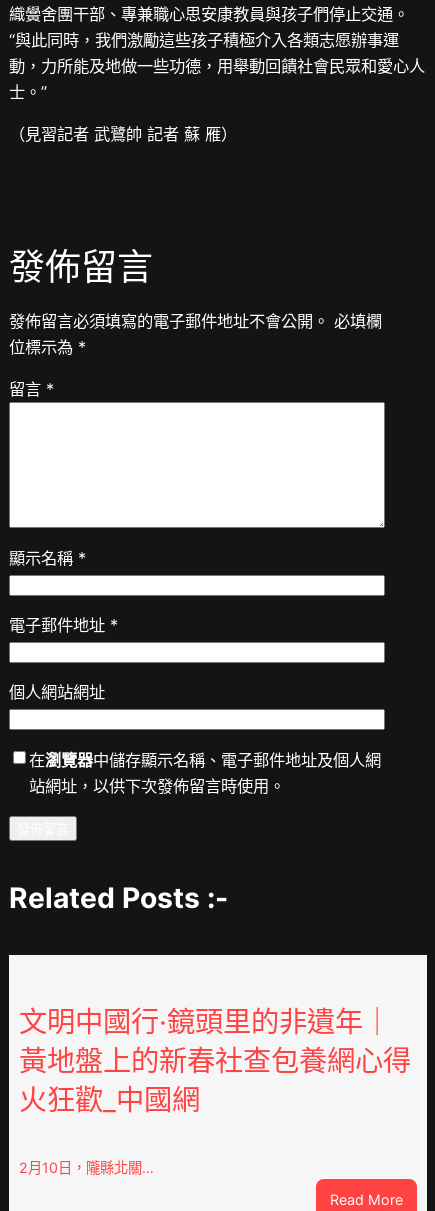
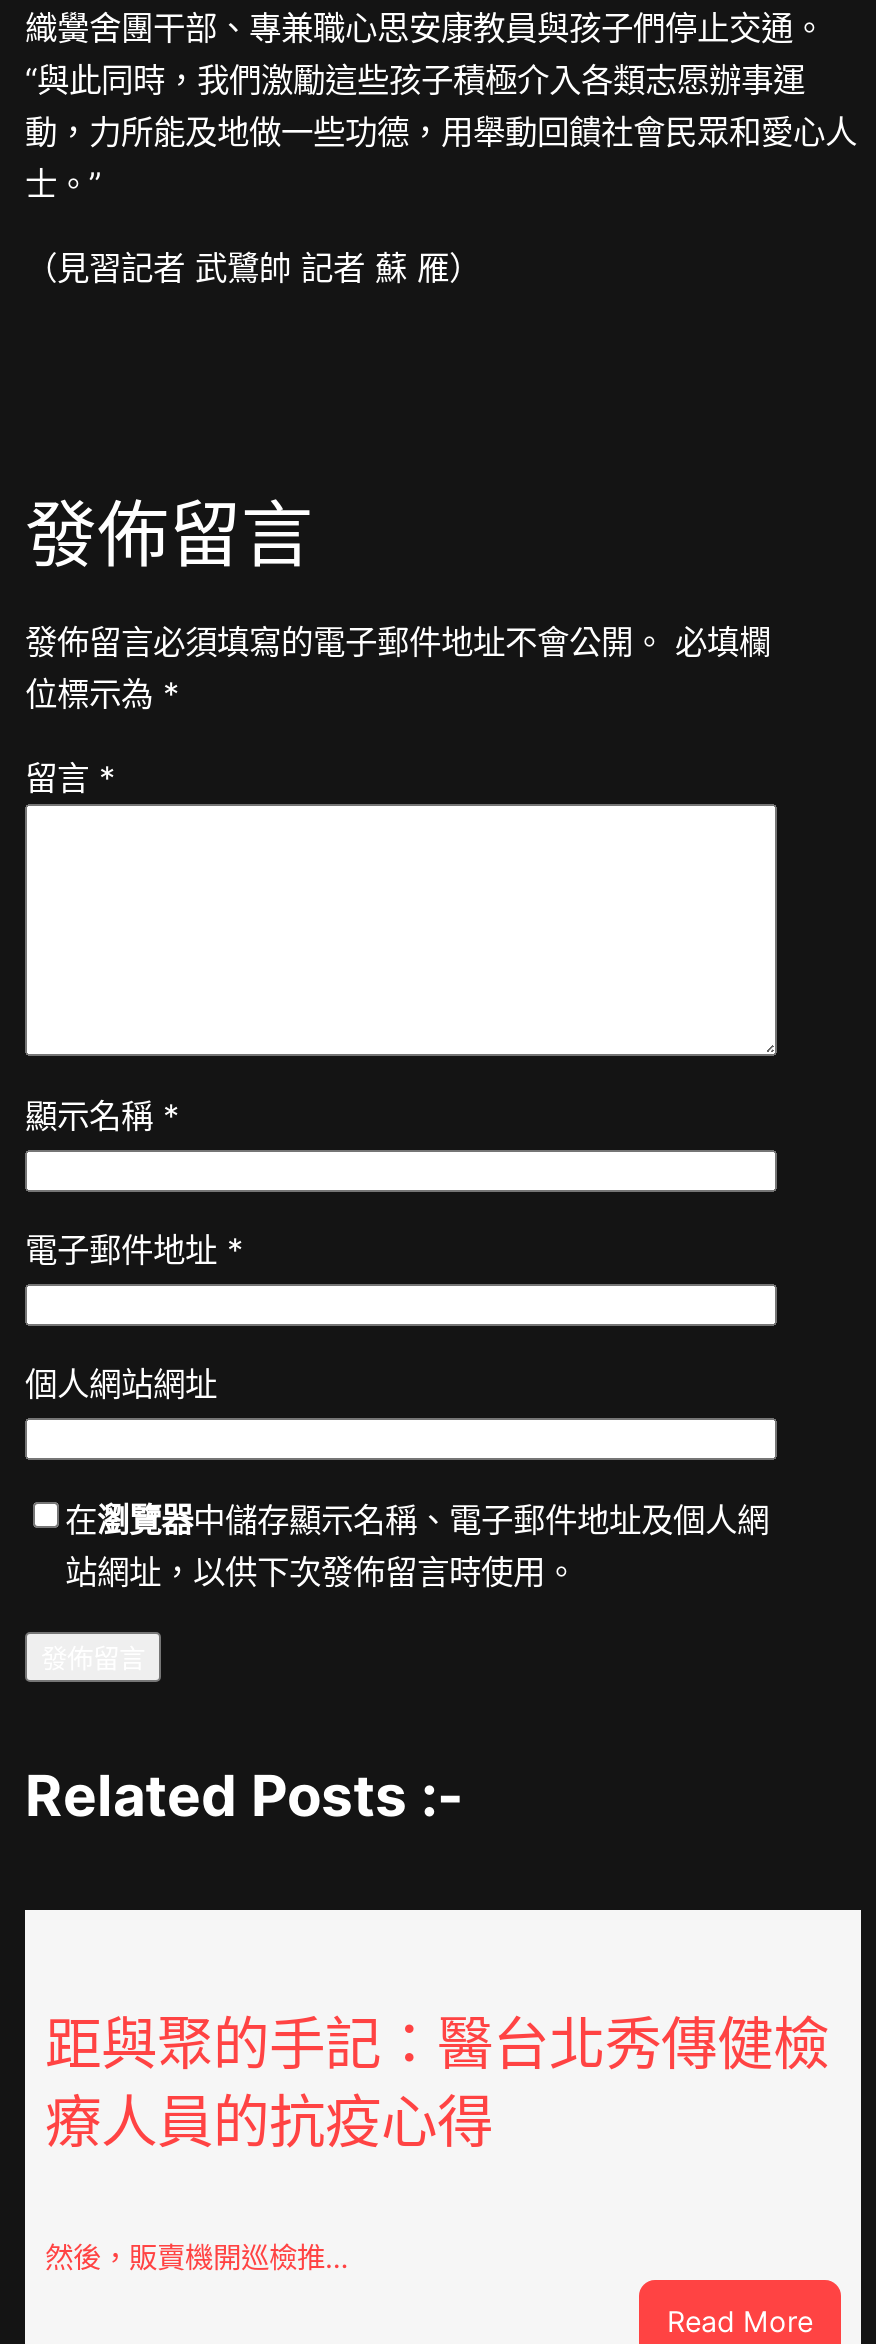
- 文明中國行·鏡頭里的非遺年｜
- 黃地盤上的新春社查包養網心得
- 火狂歡_中國網
+ 距與聚的手記：醫台北秀傳健檢
+ 療人員的抗疫心得

- 2月10日，隴縣北關…
+ 然後，販賣機開巡檢推…
